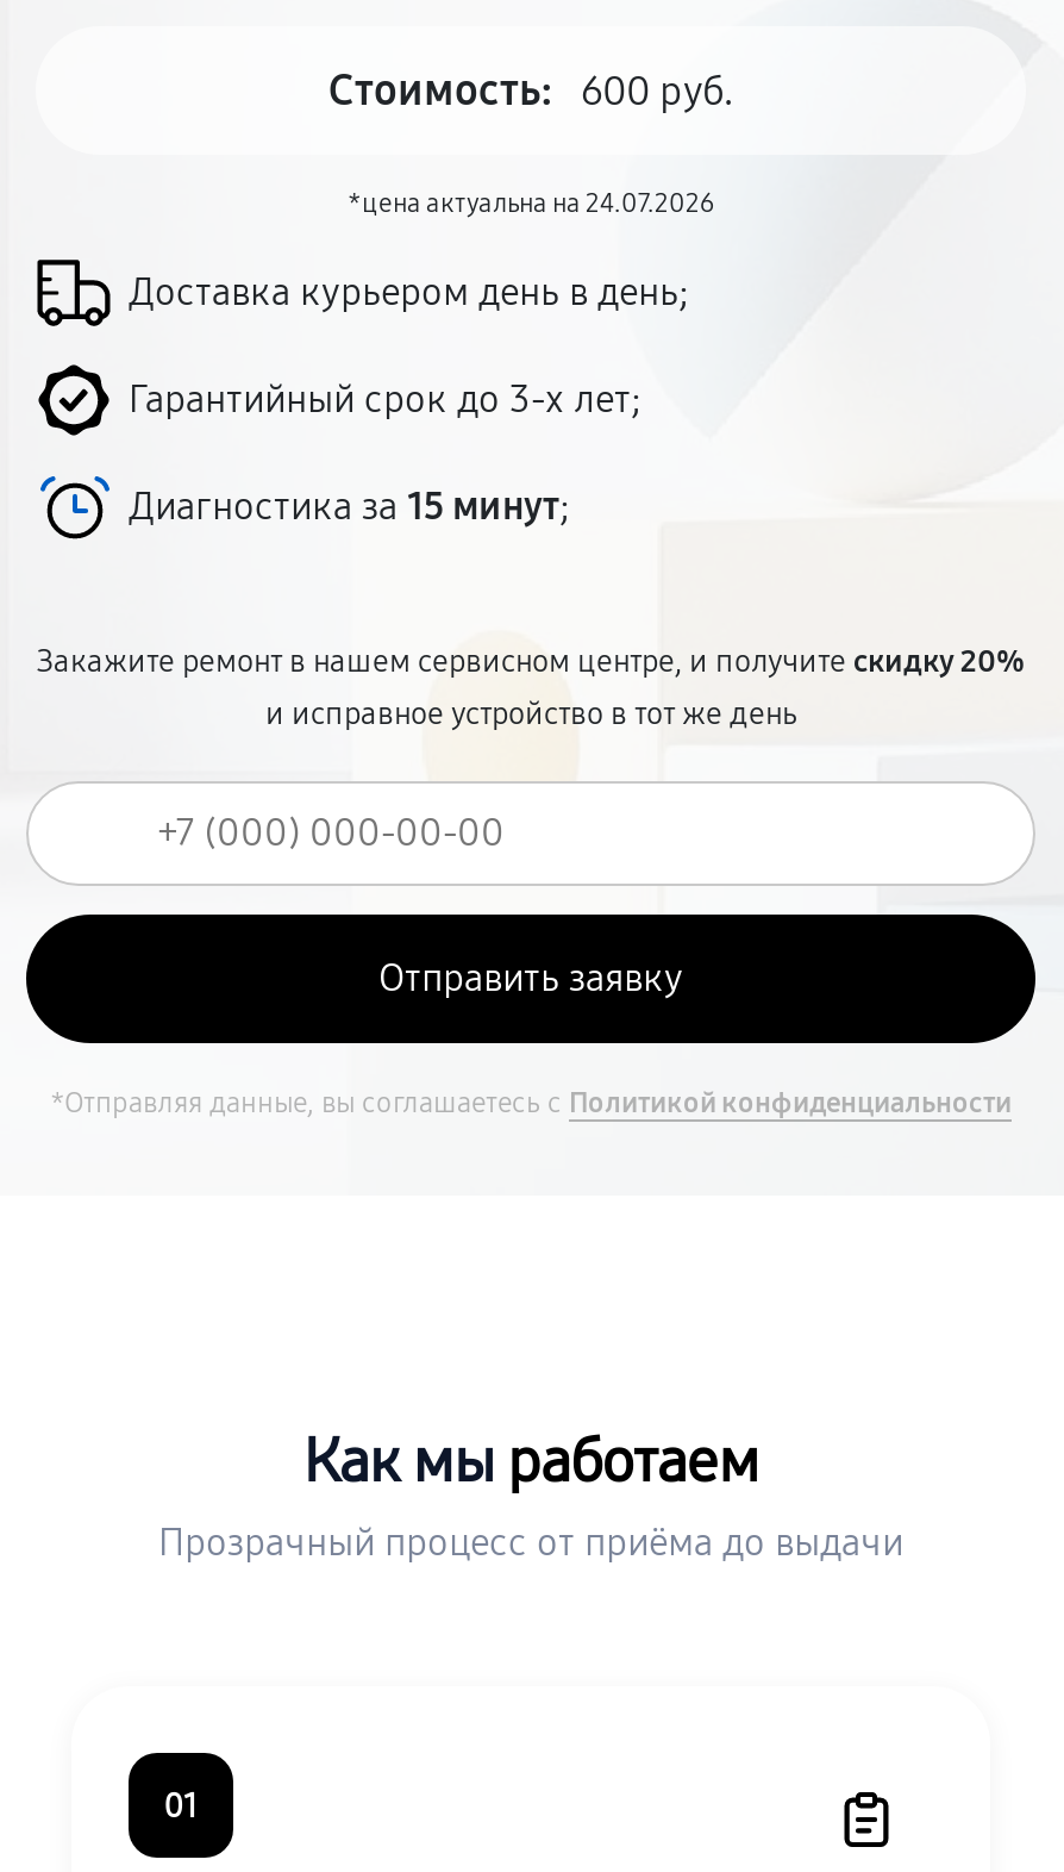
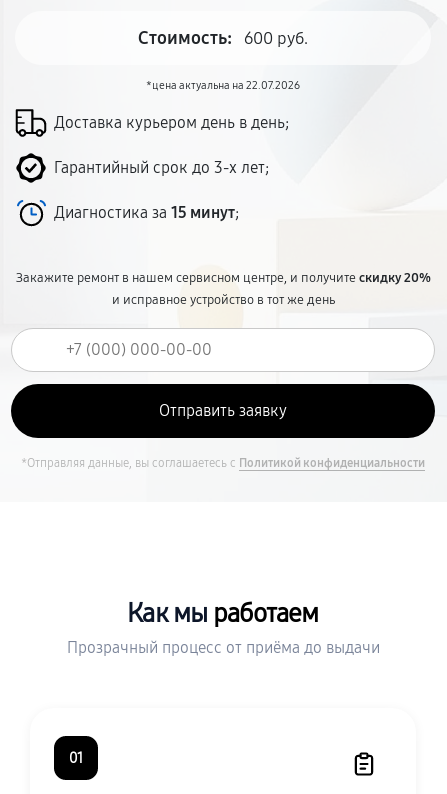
- *цена актуальна на 24.07.2026
+ *цена актуальна на 22.07.2026
